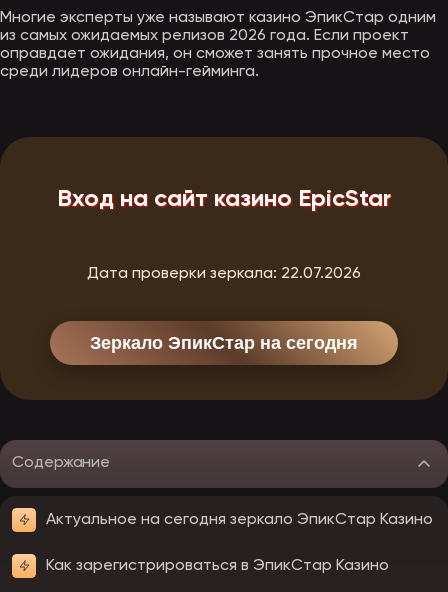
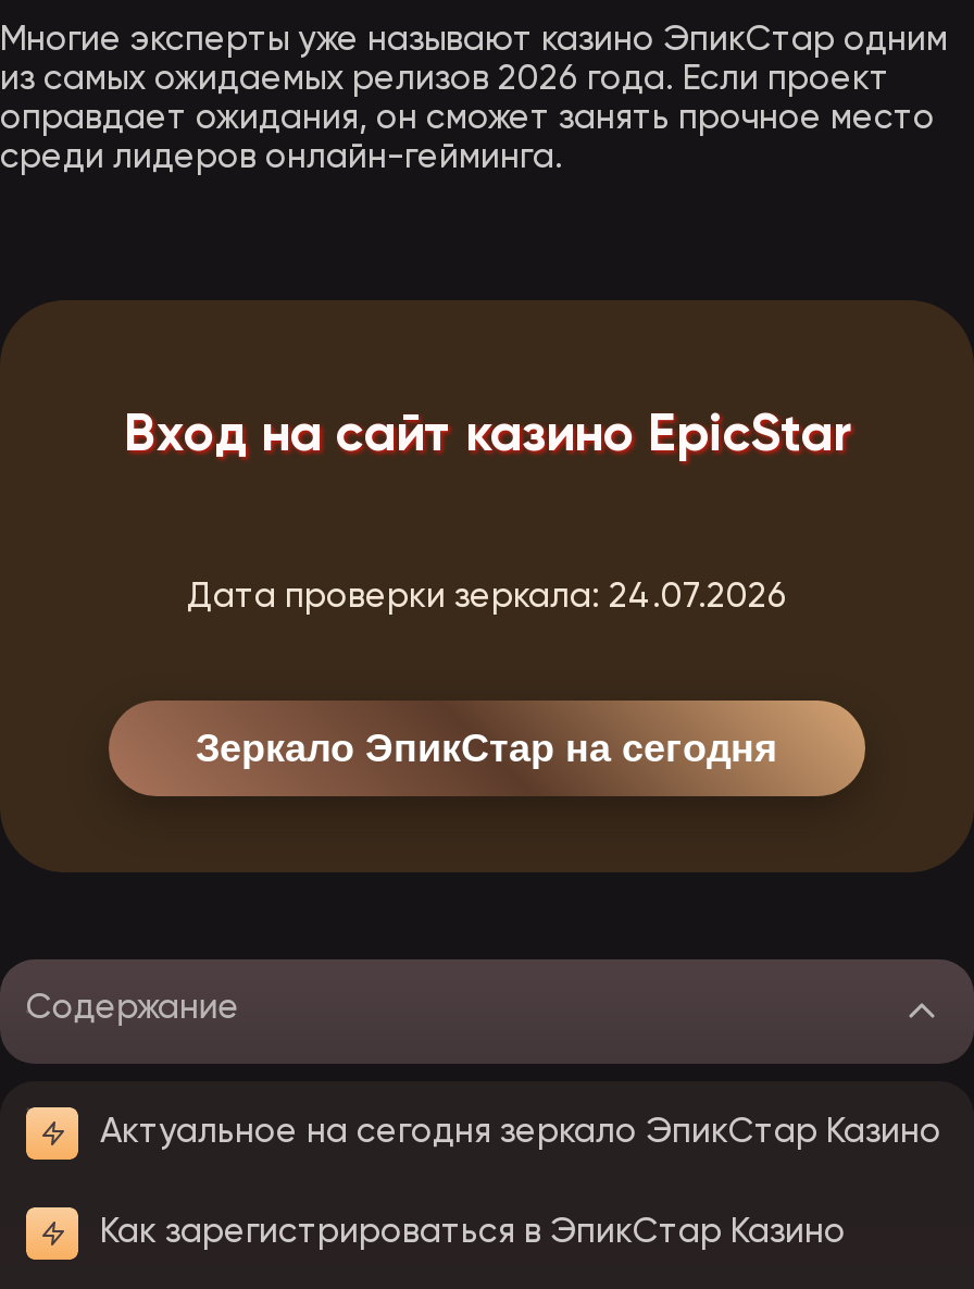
- Дата проверки зеркала: 22.07.2026
+ Дата проверки зеркала: 24.07.2026
